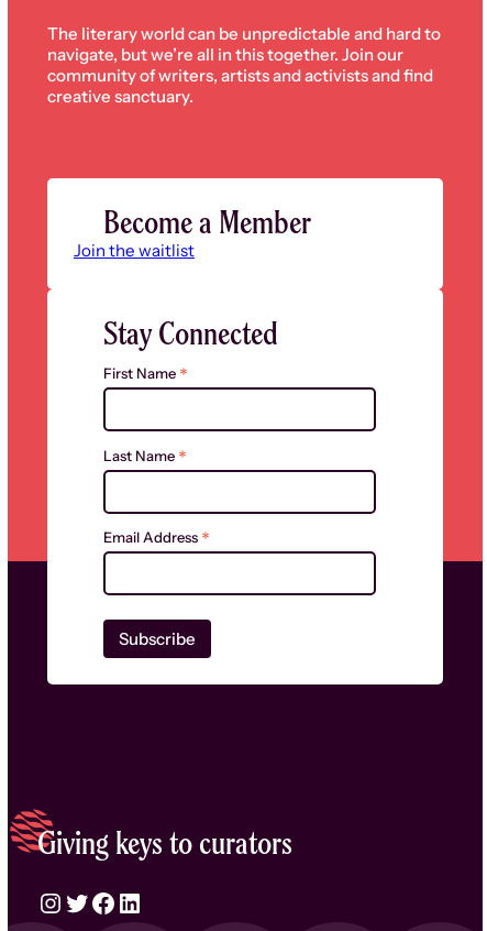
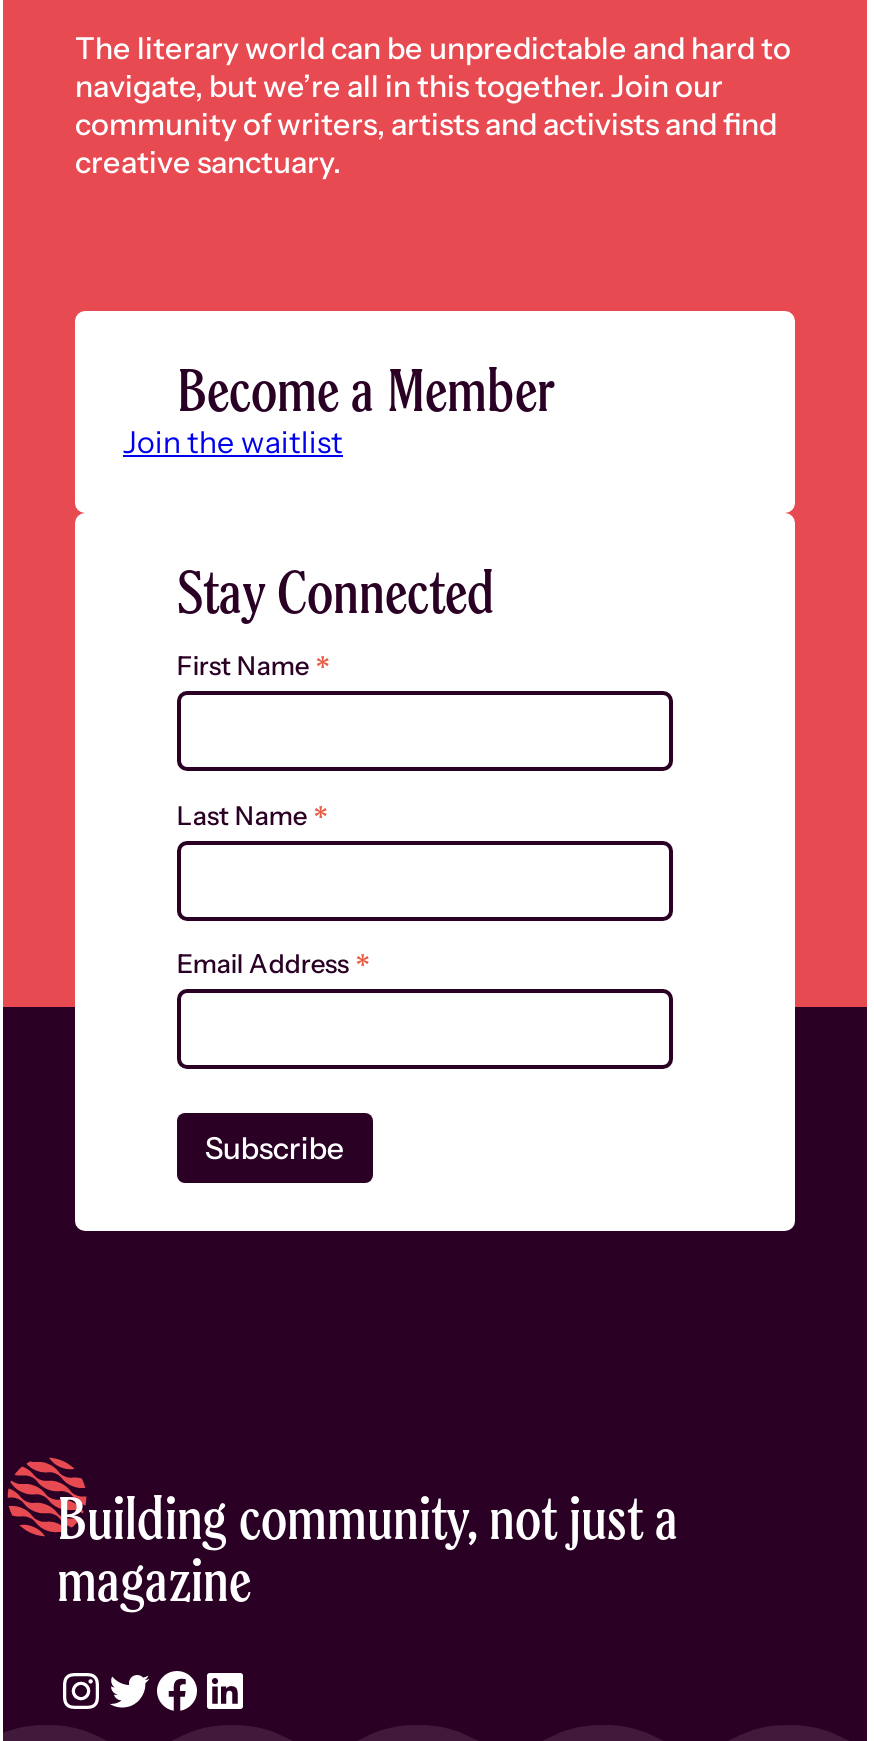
- Giving keys to curators
+ Building community, not just a
+ magazine
